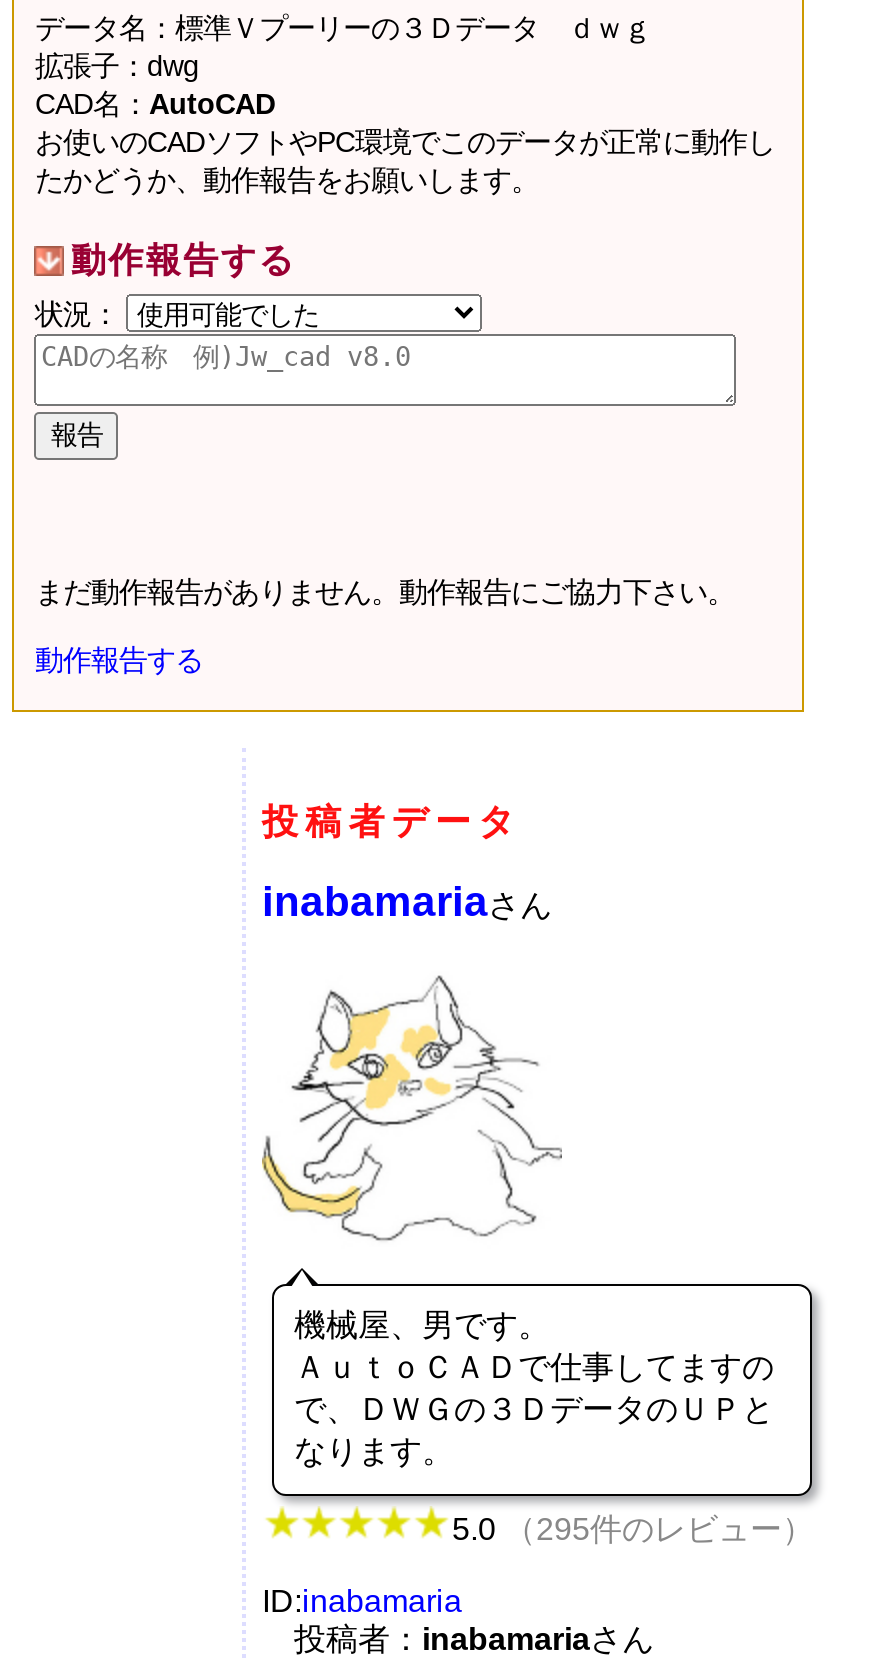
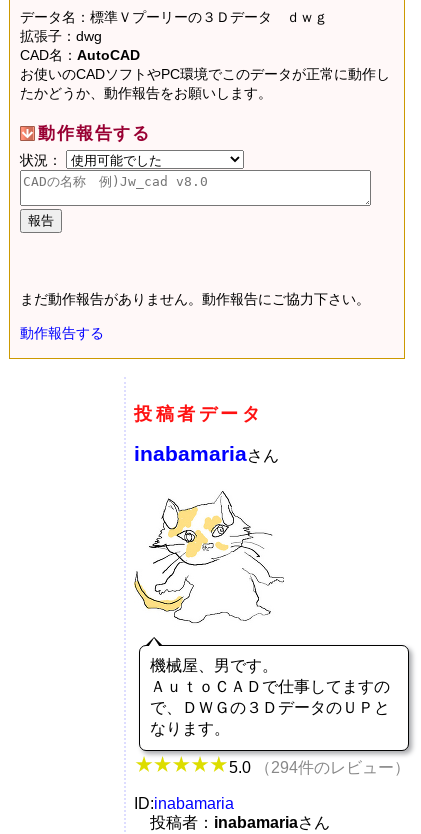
- 5.0（295件のレビュー）
+ 5.0（294件のレビュー）
